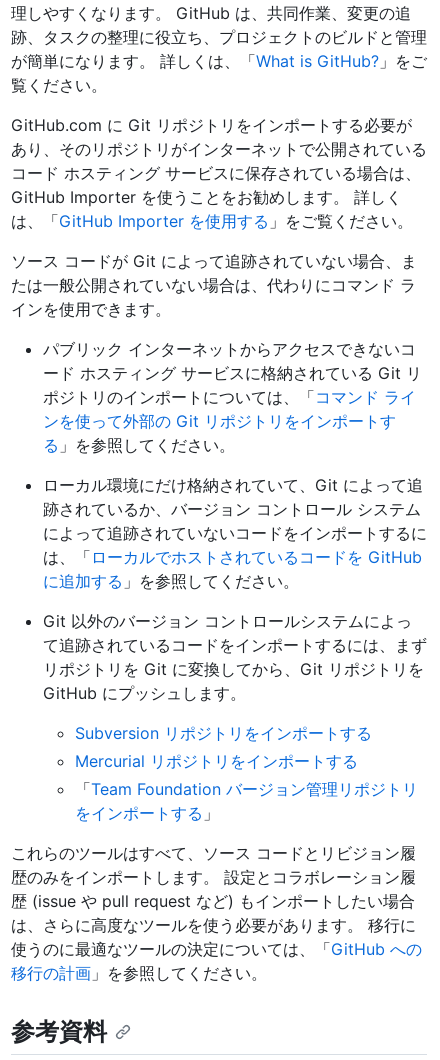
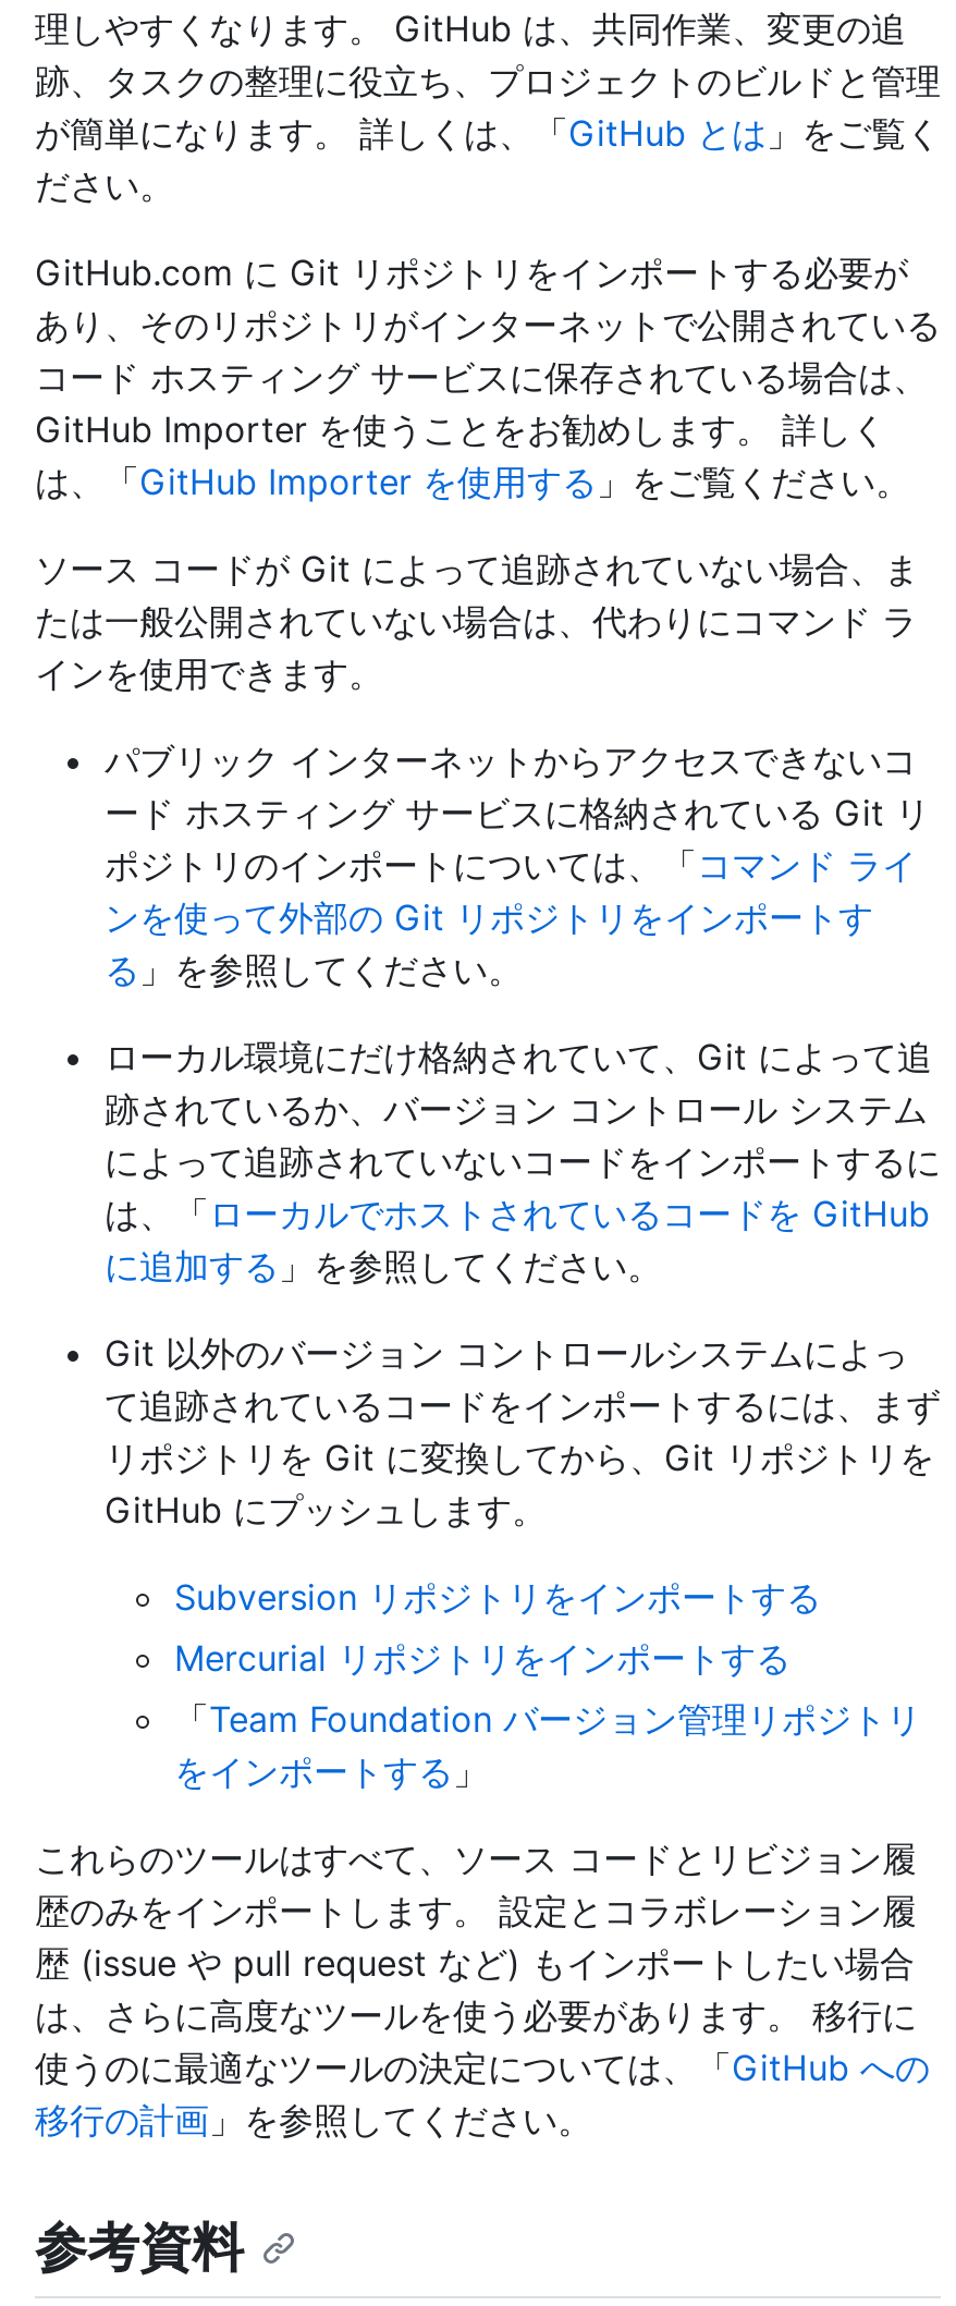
- が簡単になります。 詳しくは、「What is GitHub?」をご
- 覧ください。
+ が簡単になります。 詳しくは、「GitHub とは」をご覧く
+ ださい。
